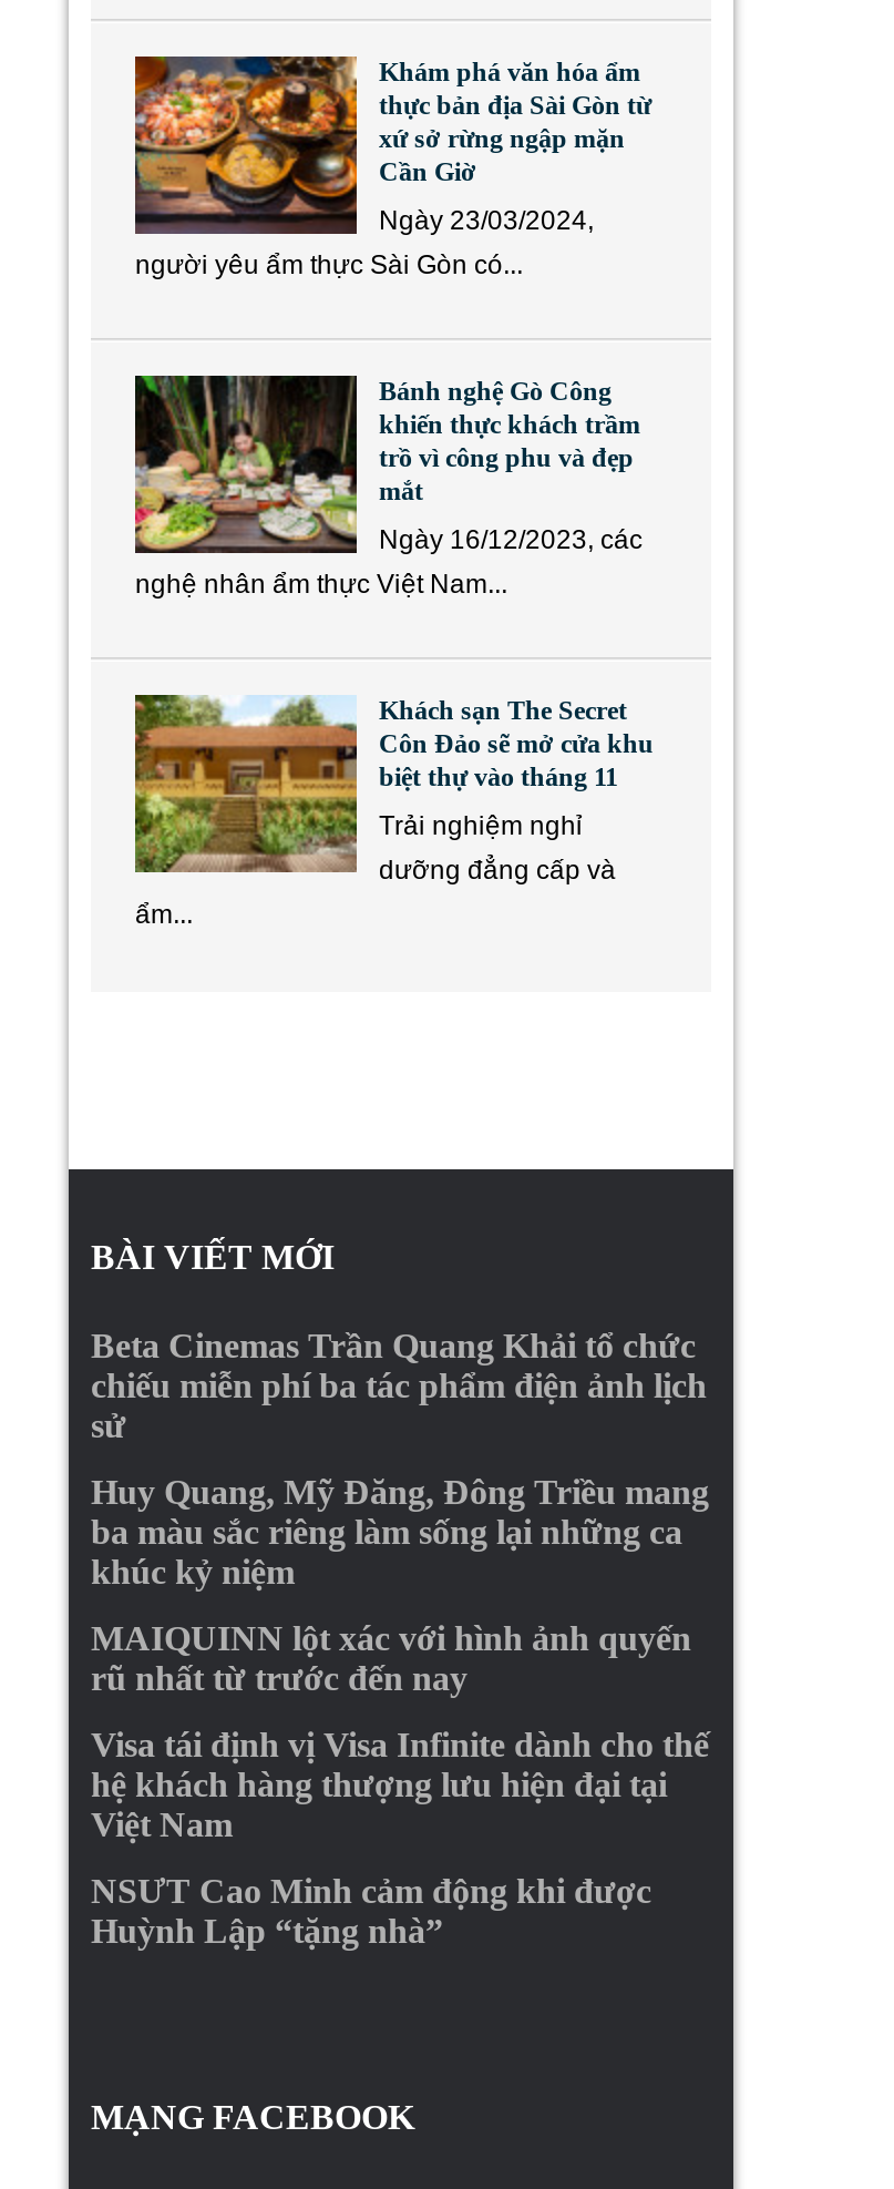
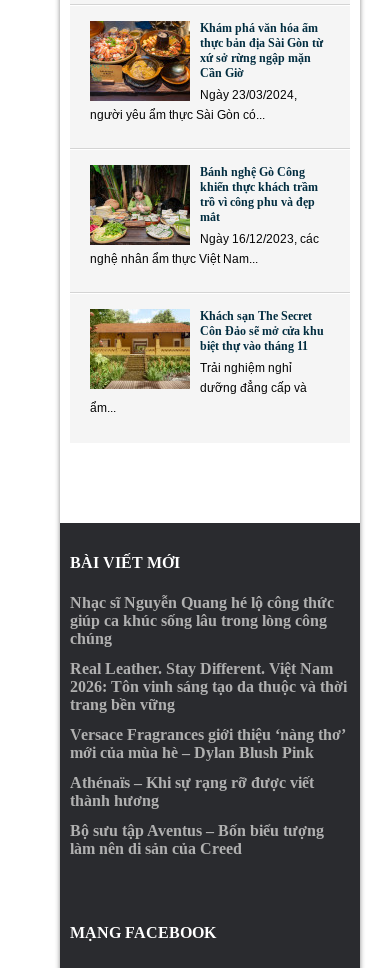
- Beta Cinemas Trần Quang Khải tổ chức
- chiếu miễn phí ba tác phẩm điện ảnh lịch
- sử
+ Nhạc sĩ Nguyễn Quang hé lộ công thức
+ giúp ca khúc sống lâu trong lòng công
+ chúng

- Huy Quang, Mỹ Đăng, Đông Triều mang
- ba màu sắc riêng làm sống lại những ca
- khúc kỷ niệm
+ Real Leather. Stay Different. Việt Nam
+ 2026: Tôn vinh sáng tạo da thuộc và thời
+ trang bền vững

- MAIQUINN lột xác với hình ảnh quyến
- rũ nhất từ trước đến nay
+ Versace Fragrances giới thiệu ‘nàng thơ’
+ mới của mùa hè – Dylan Blush Pink

- Visa tái định vị Visa Infinite dành cho thế
- hệ khách hàng thượng lưu hiện đại tại
- Việt Nam
+ Athénaïs – Khi sự rạng rỡ được viết
+ thành hương

- NSƯT Cao Minh cảm động khi được
- Huỳnh Lập “tặng nhà”
+ Bộ sưu tập Aventus – Bốn biểu tượng
+ làm nên di sản của Creed
